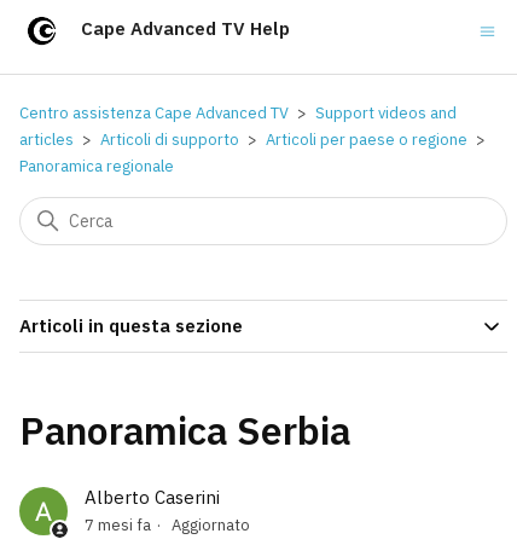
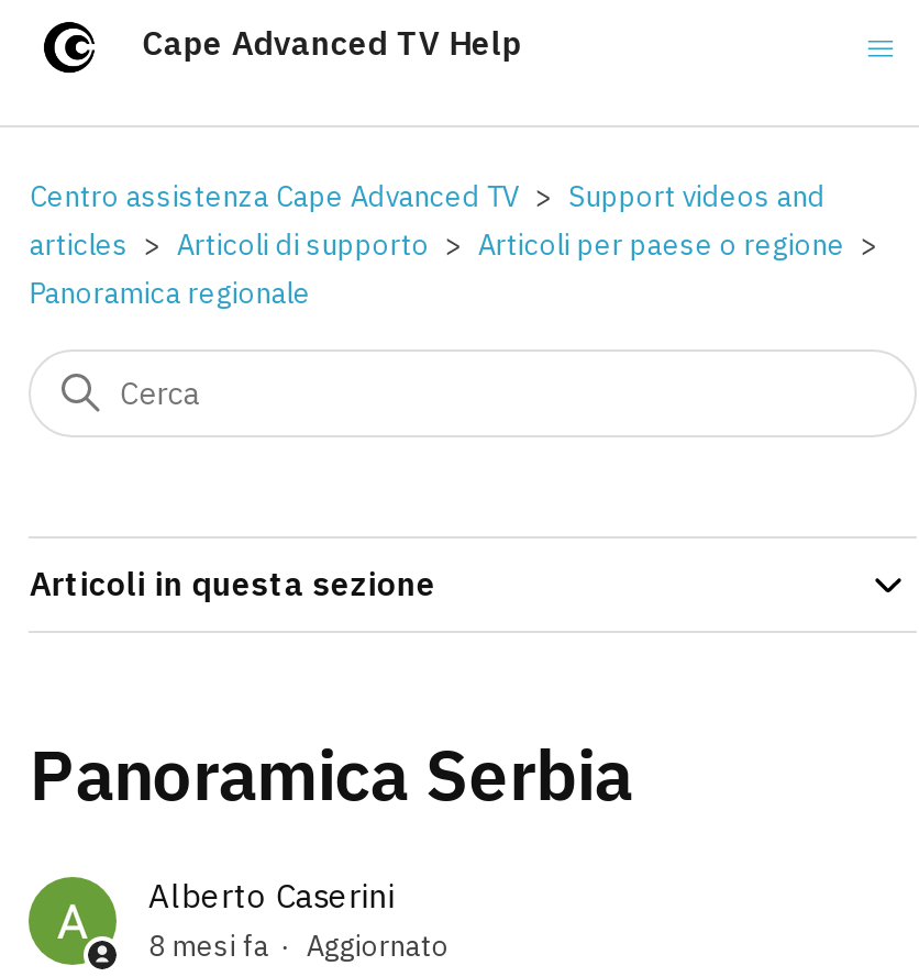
- 7 mesi fa Aggiornato
+ 8 mesi fa Aggiornato
